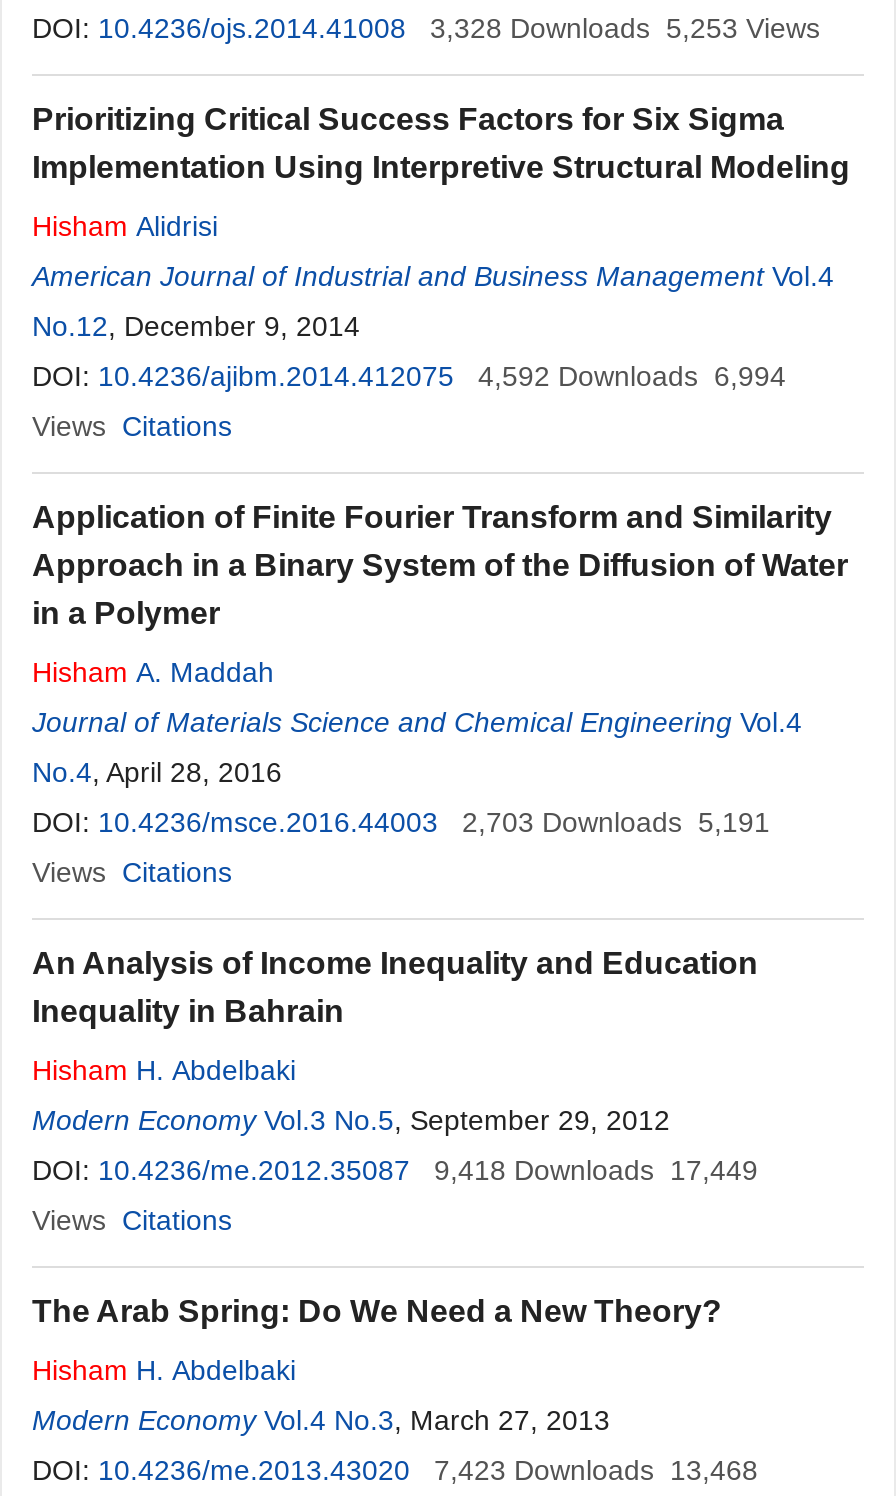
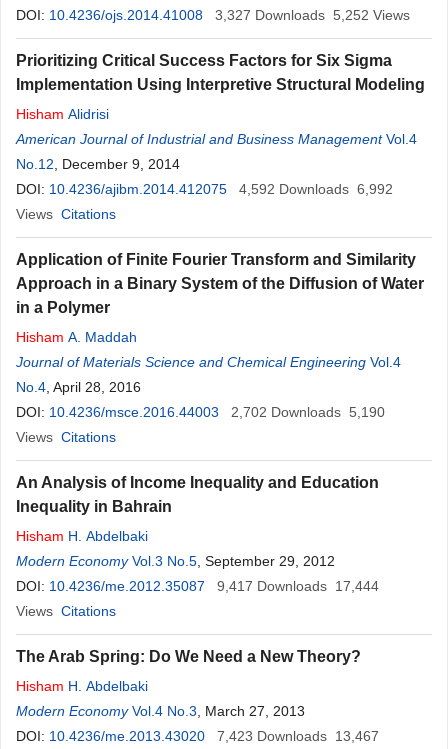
- 3,328 Downloads 5,253 Views
+ 3,327 Downloads 5,252 Views

- DOI: 10.4236/ajibm.2014.412075 4,592 Downloads 6,994
+ DOI: 10.4236/ajibm.2014.412075 4,592 Downloads 6,992

- DOI: 10.4236/msce.2016.44003 2,703 Downloads 5,191
+ DOI: 10.4236/msce.2016.44003 2,702 Downloads 5,190

- DOI: 10.4236/me.2012.35087 9,418 Downloads 17,449
+ DOI: 10.4236/me.2012.35087 9,417 Downloads 17,444

- DOI: 10.4236/me.2013.43020 7,423 Downloads 13,468
+ DOI: 10.4236/me.2013.43020 7,423 Downloads 13,467
